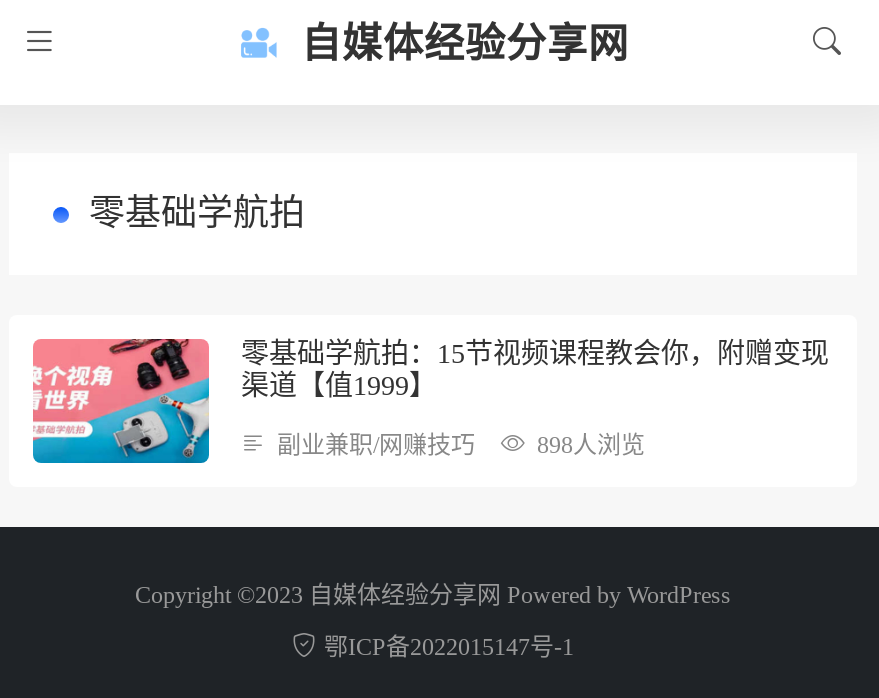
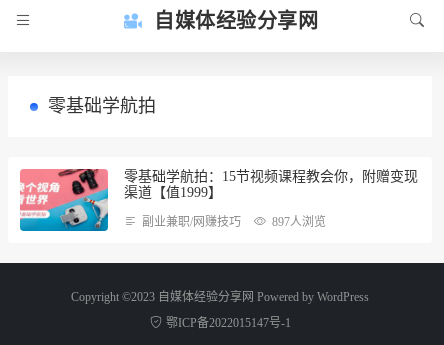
- 898人浏览
+ 897人浏览
